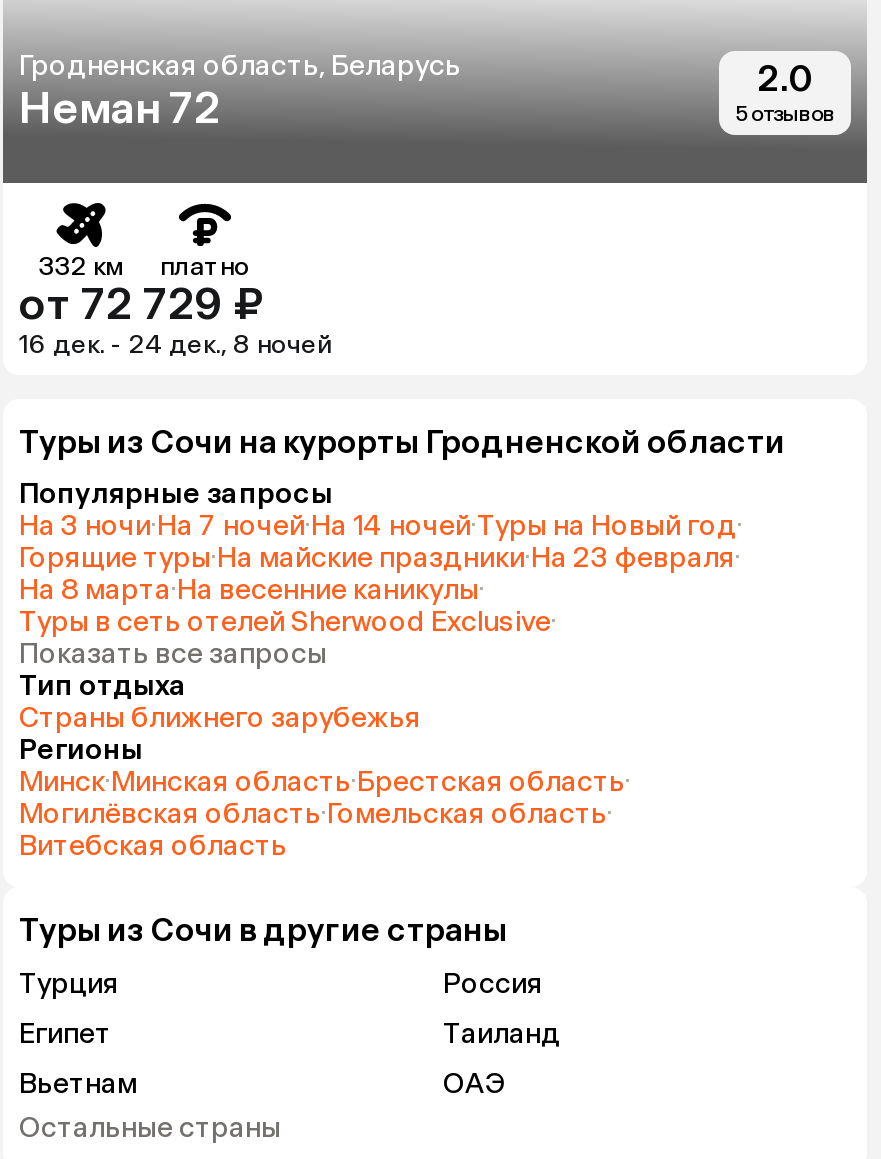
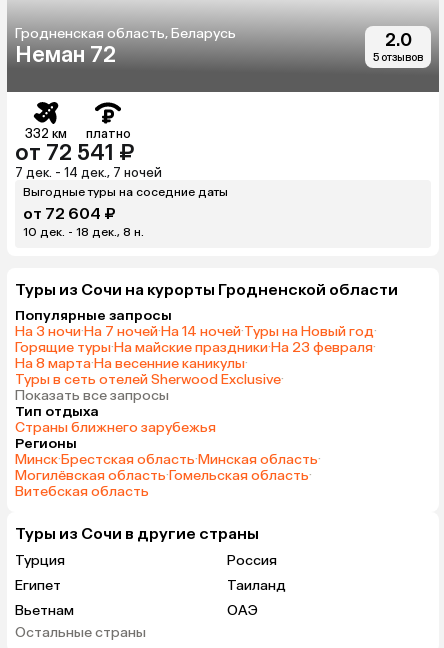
- от 72 729 ₽
- 16 дек. - 24 дек., 8 ночей
+ от 72 541 ₽
+ 7 дек. - 14 дек., 7 ночей
+ Выгодные туры на соседние даты
+ от 72 604 ₽
+ 10 дек. - 18 дек., 8 н.

- Минск·Минская область·Брестская область·
+ Минск·Брестская область·Минская область·
